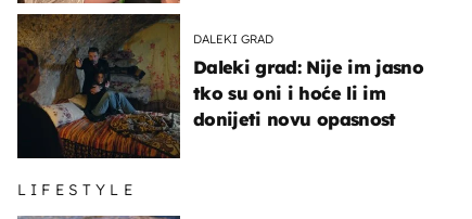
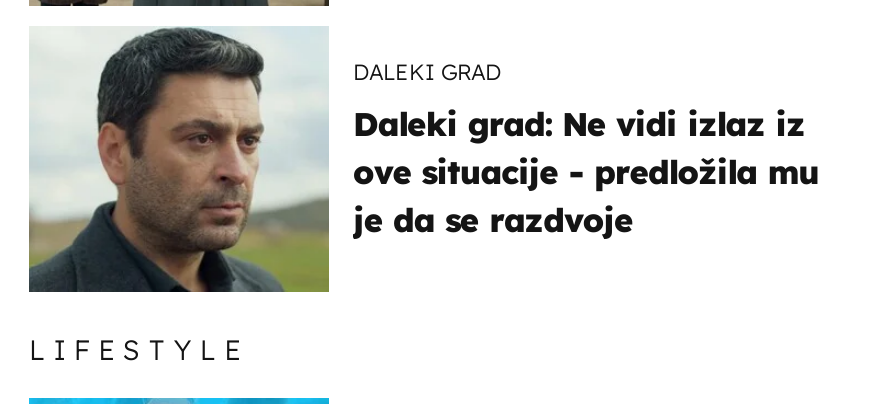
- [image]
- Daleki grad: Nije im jasno
- tko su oni i hoće li im
- donijeti novu opasnost
+ [image]
+ Daleki grad: Ne vidi izlaz iz
+ ove situacije - predložila mu
+ je da se razdvoje
